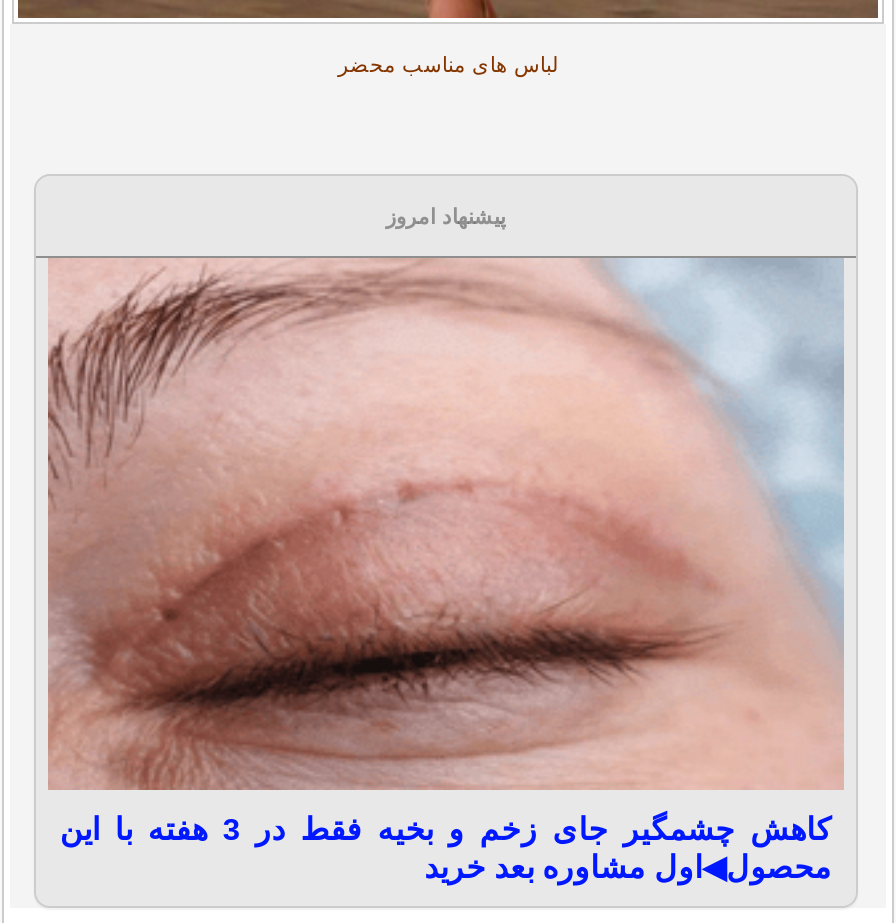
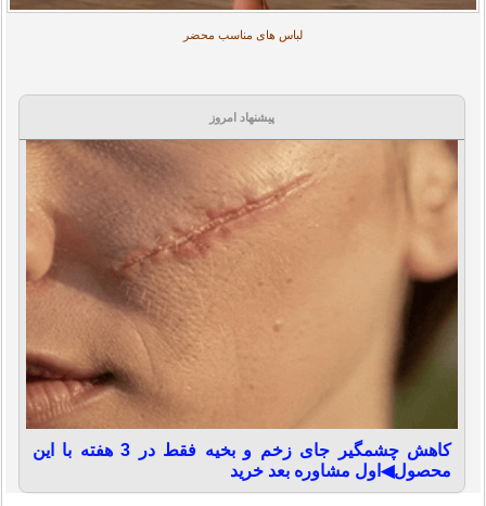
- [image]
+ [image]
